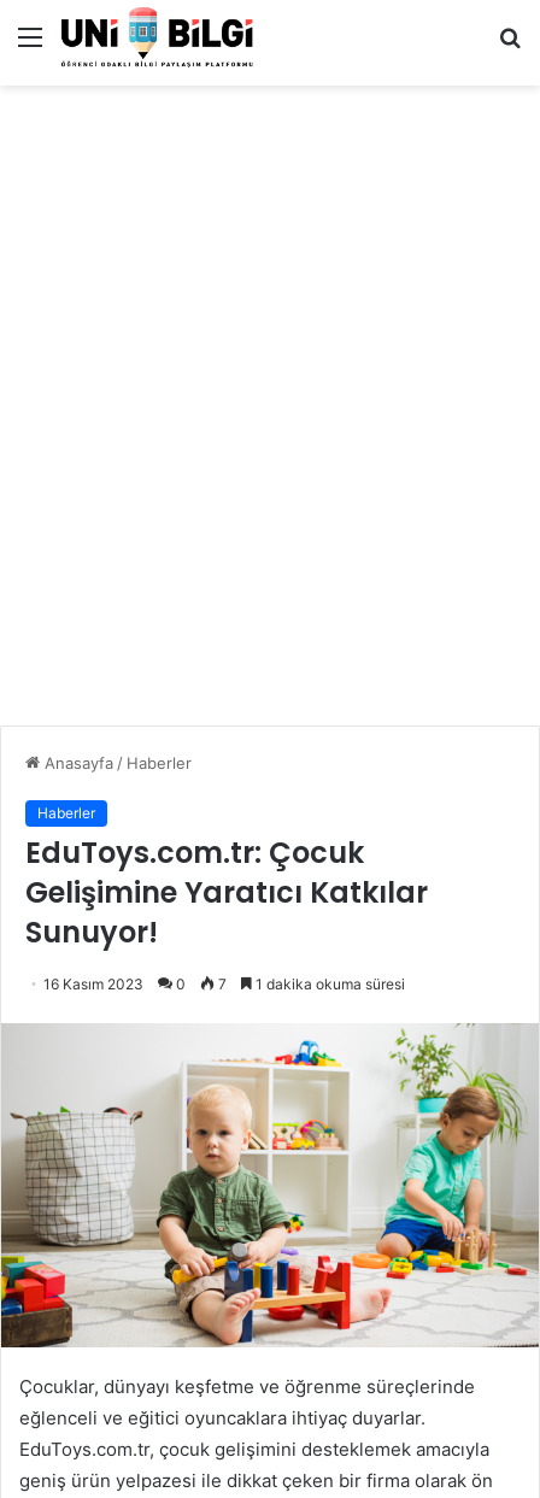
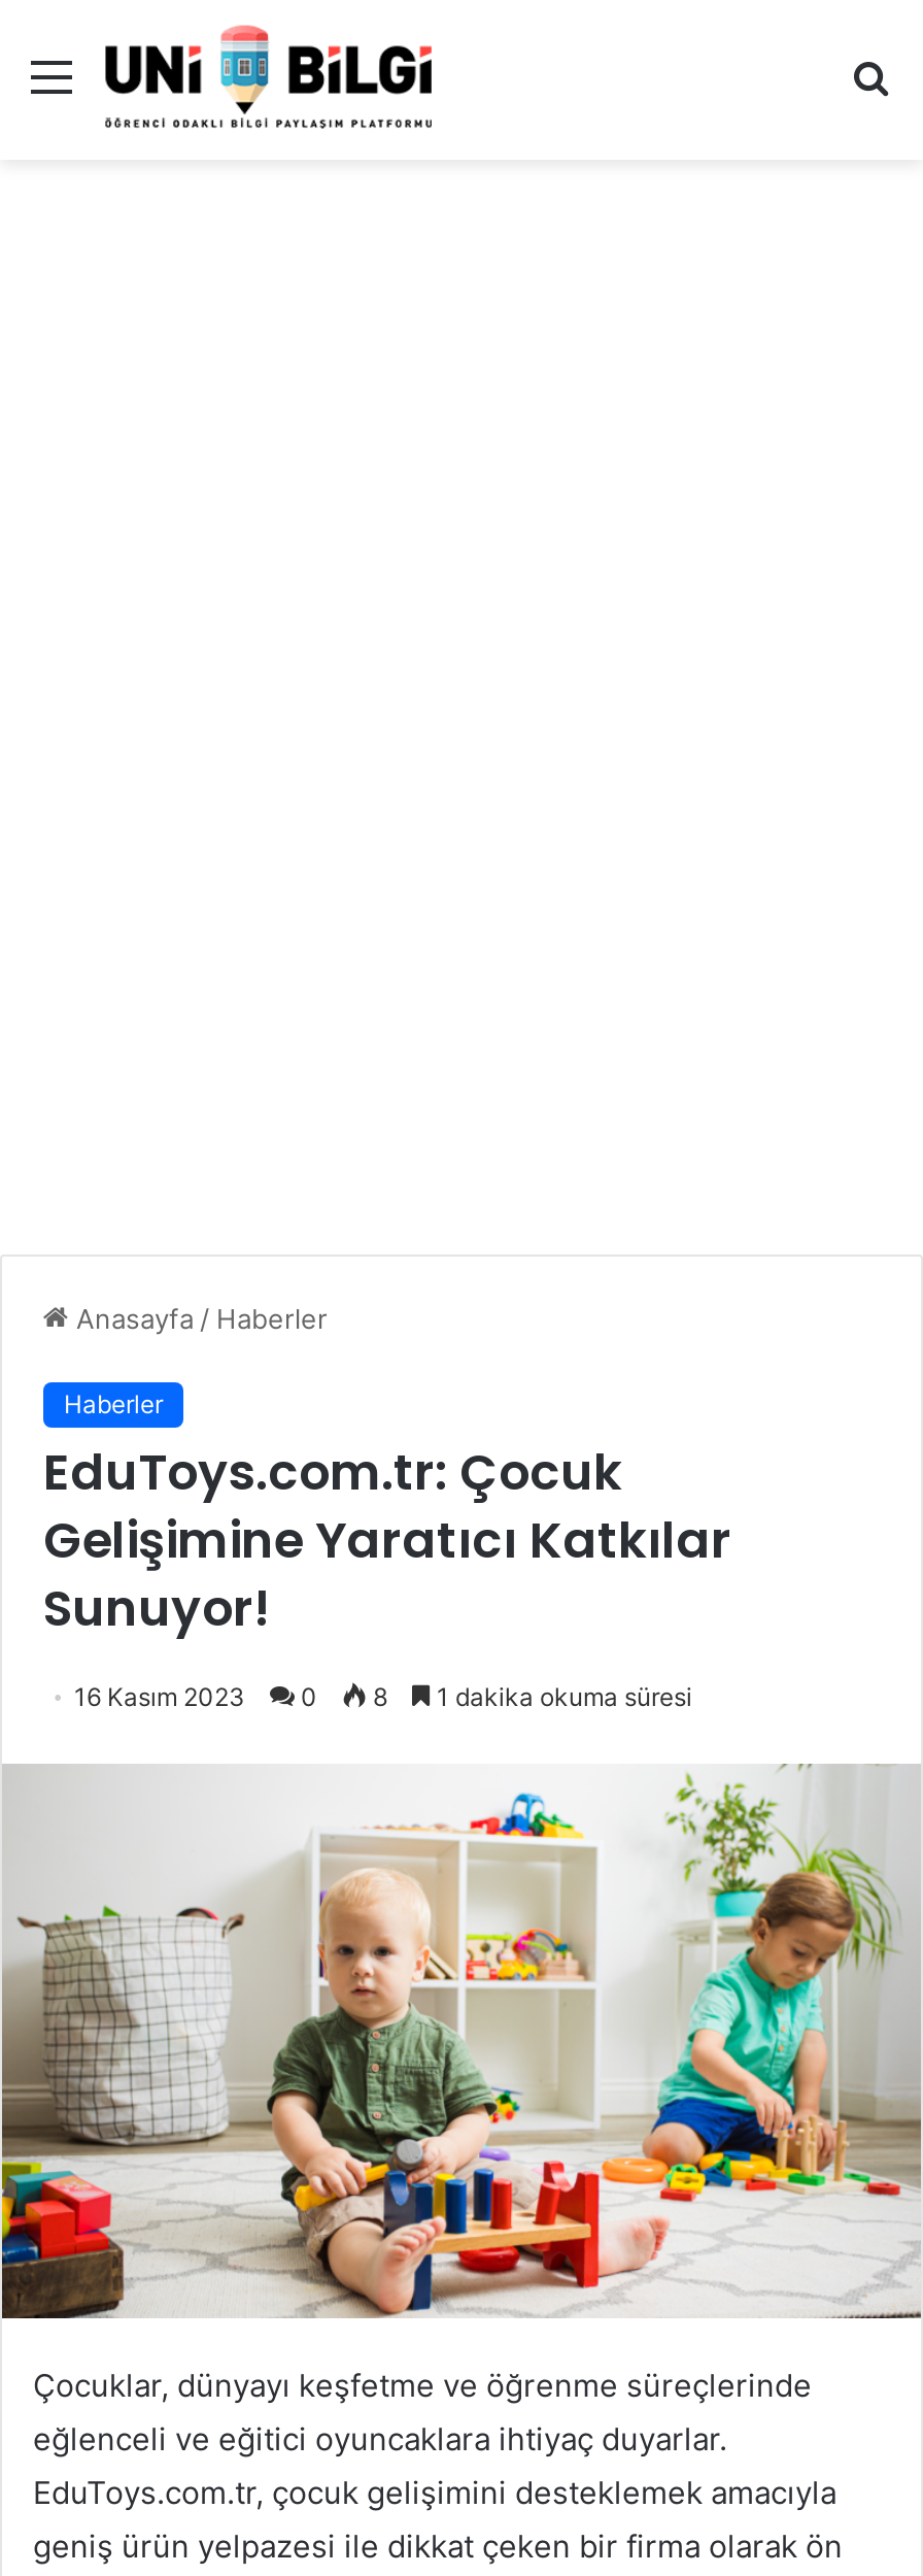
- 16 Kasım 2023 0 7 1 dakika okuma süresi
+ 16 Kasım 2023 0 8 1 dakika okuma süresi
